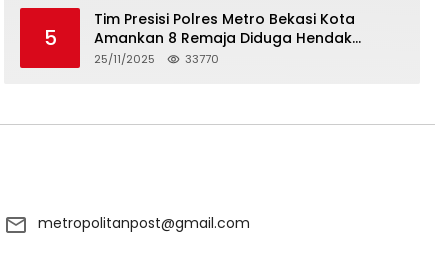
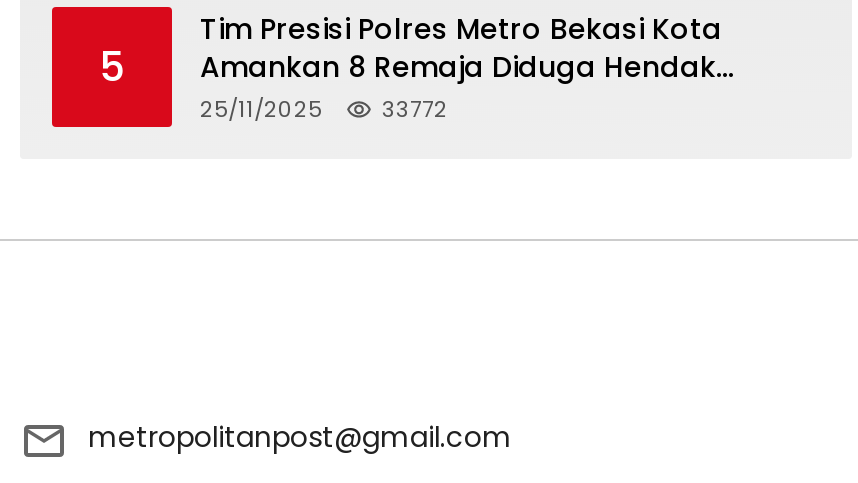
- 33770
+ 33772
